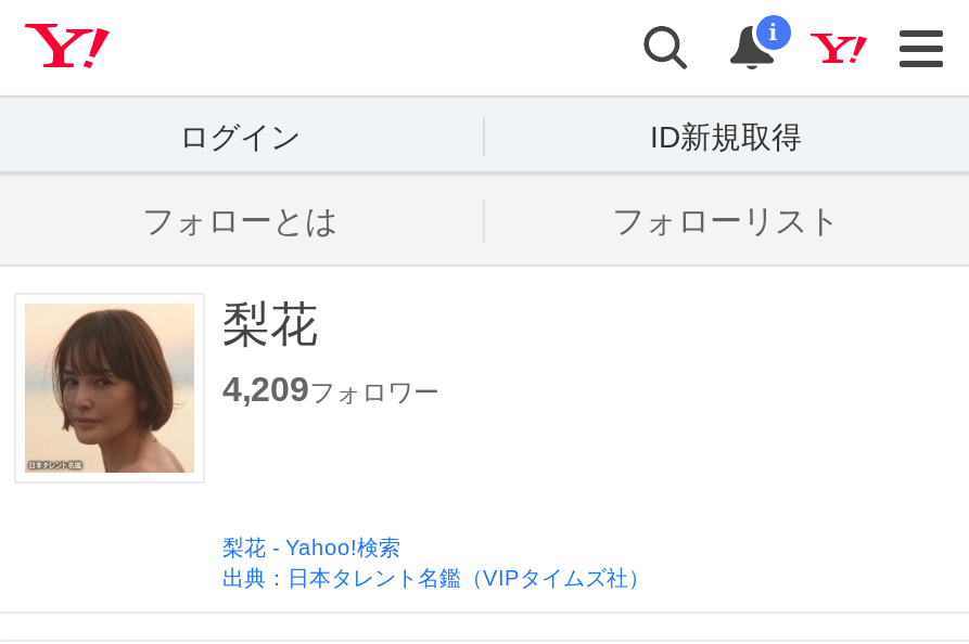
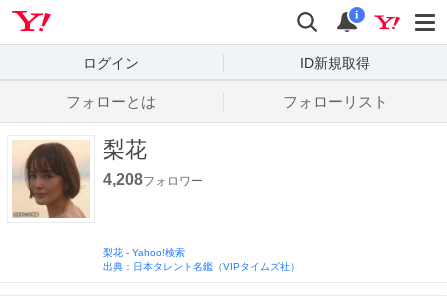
- 4,209フォロワー
+ 4,208フォロワー
